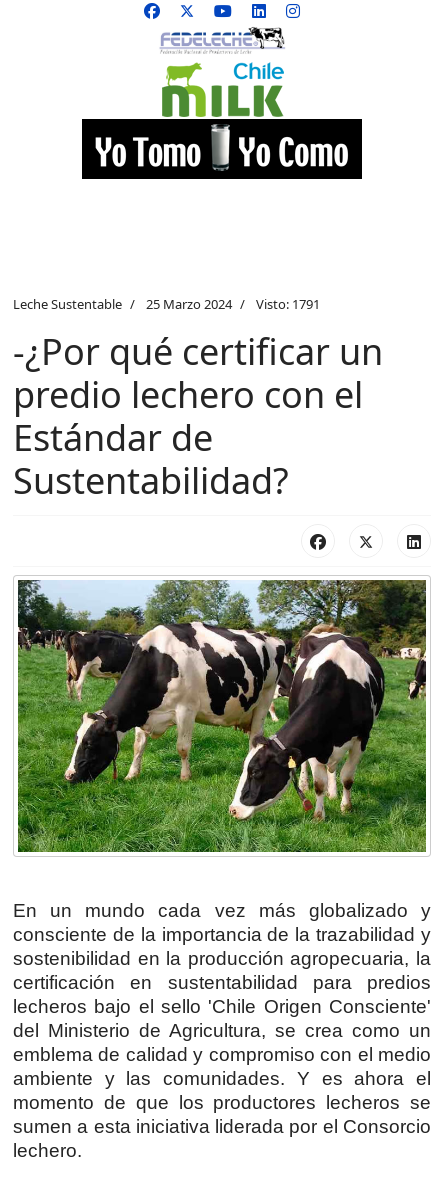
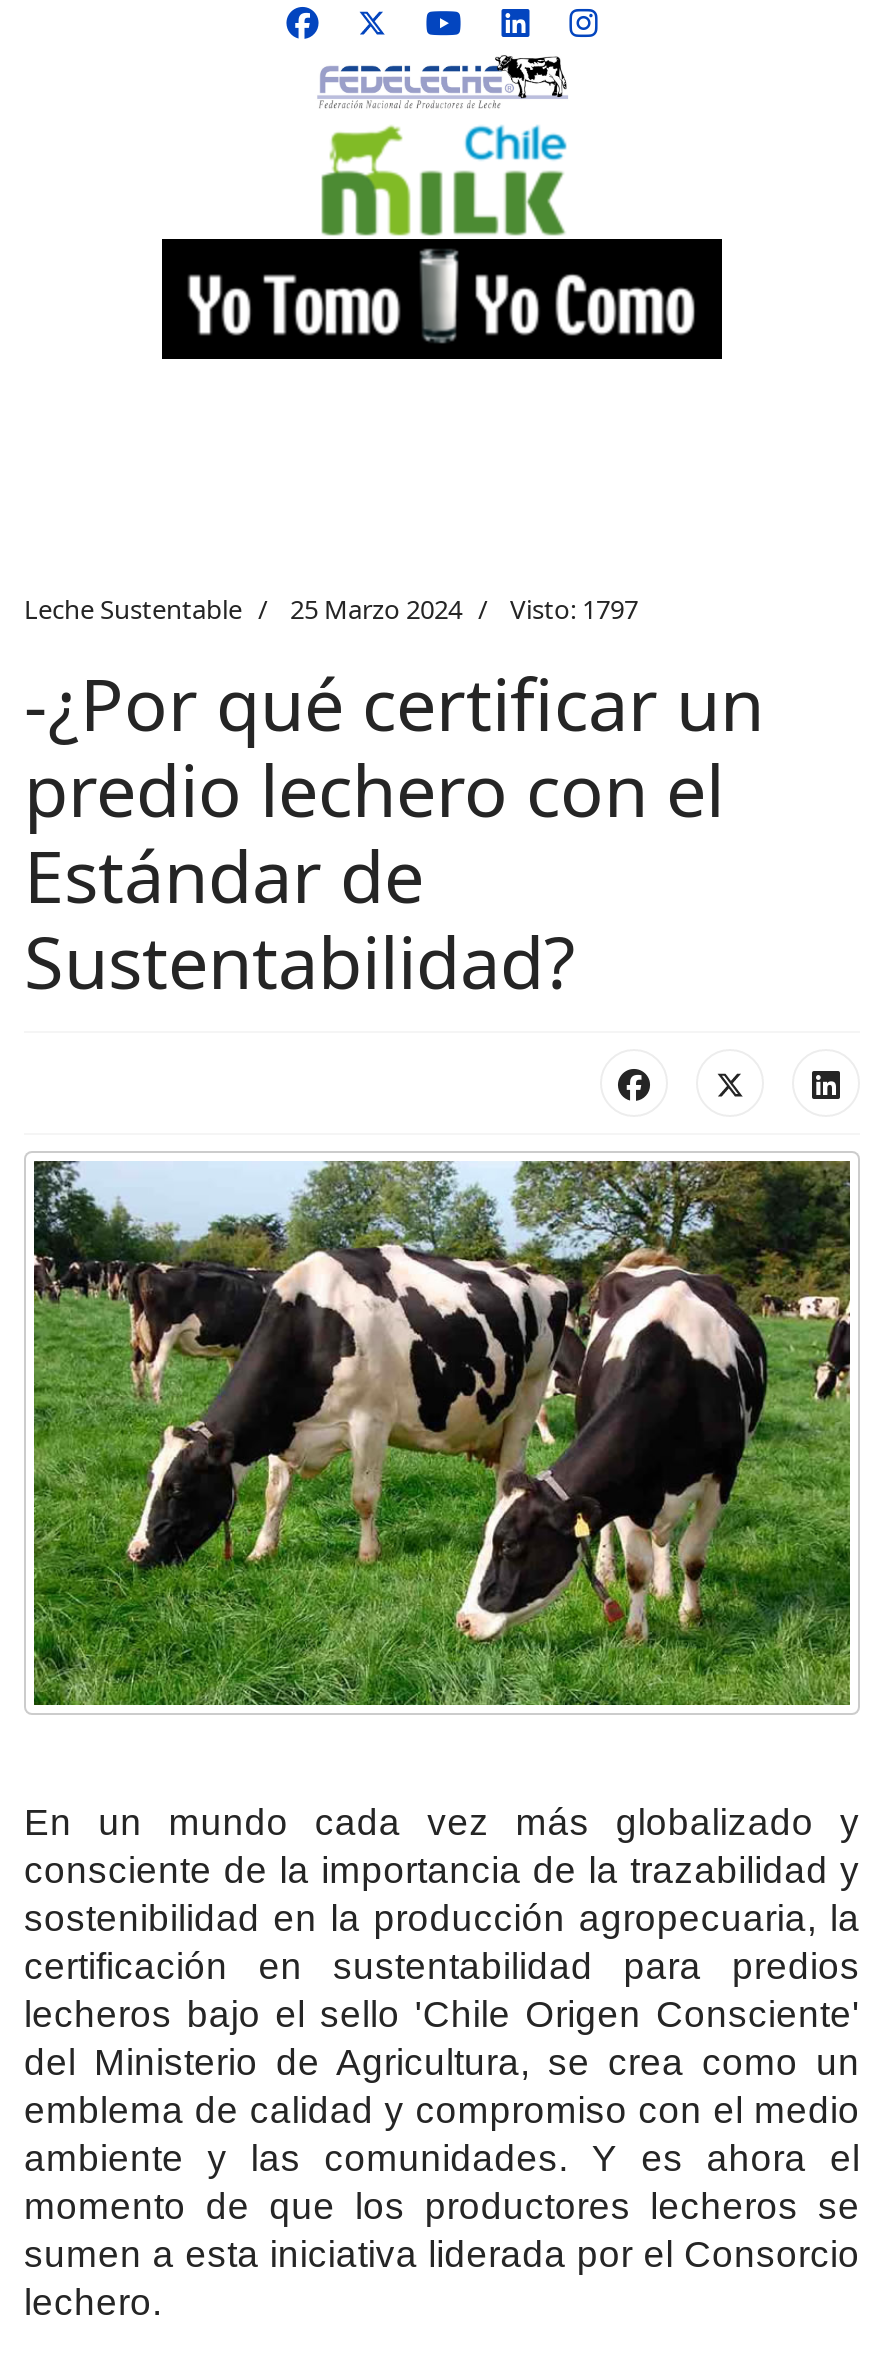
- Leche Sustentable 25 Marzo 2024 Visto: 1791
+ Leche Sustentable 25 Marzo 2024 Visto: 1797
